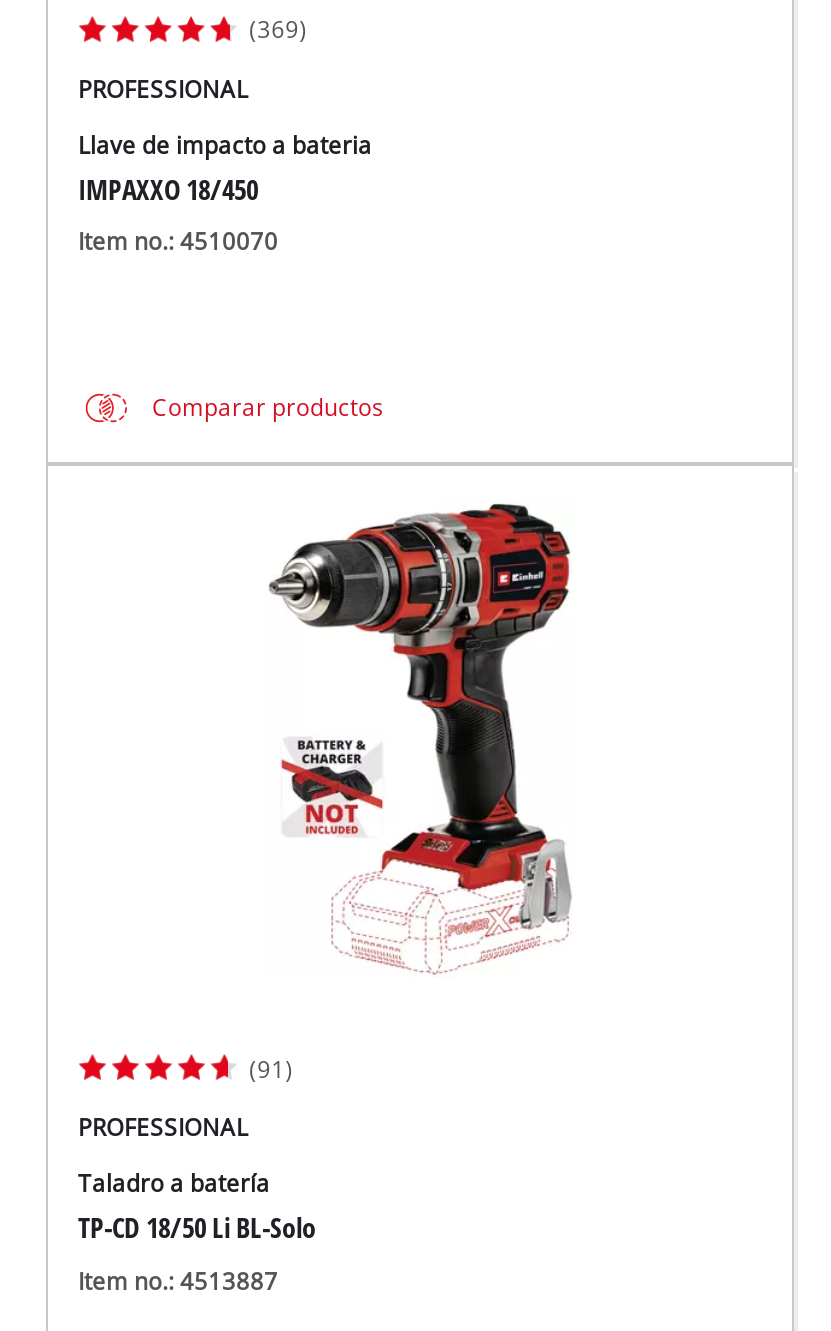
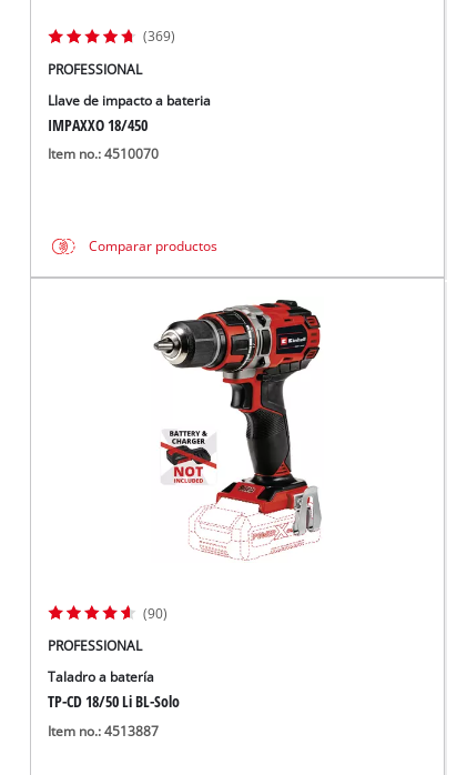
- (91)
+ (90)
